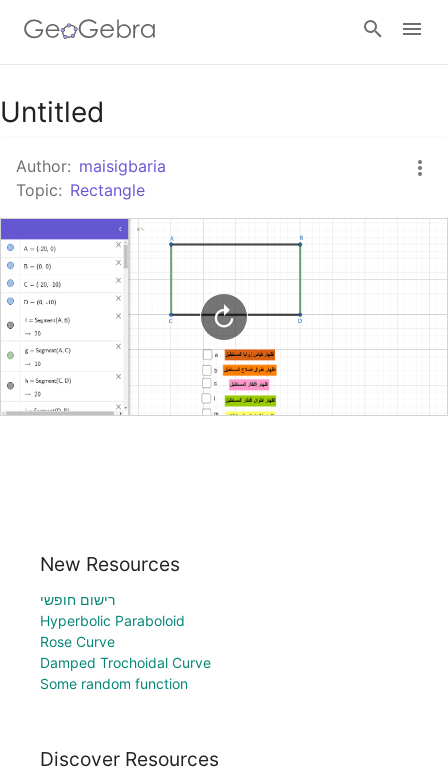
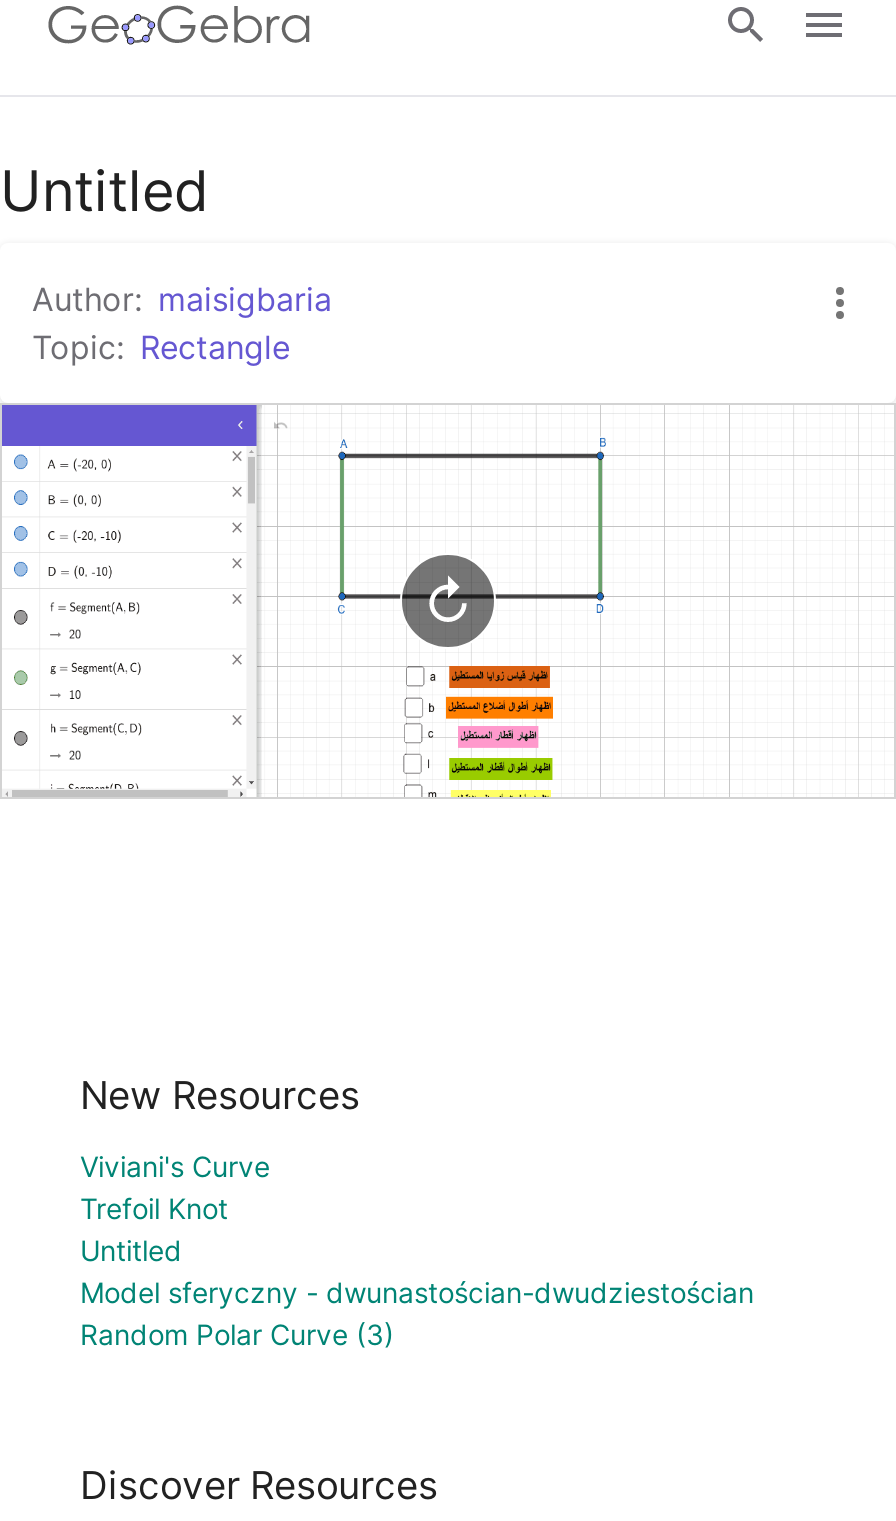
- רישום חופשי
- Hyperbolic Paraboloid
- Rose Curve
- Damped Trochoidal Curve
- Some random function
+ Viviani's Curve
+ Trefoil Knot
+ Untitled
+ Model sferyczny - dwunastościan-dwudziestościan
+ Random Polar Curve (3)
